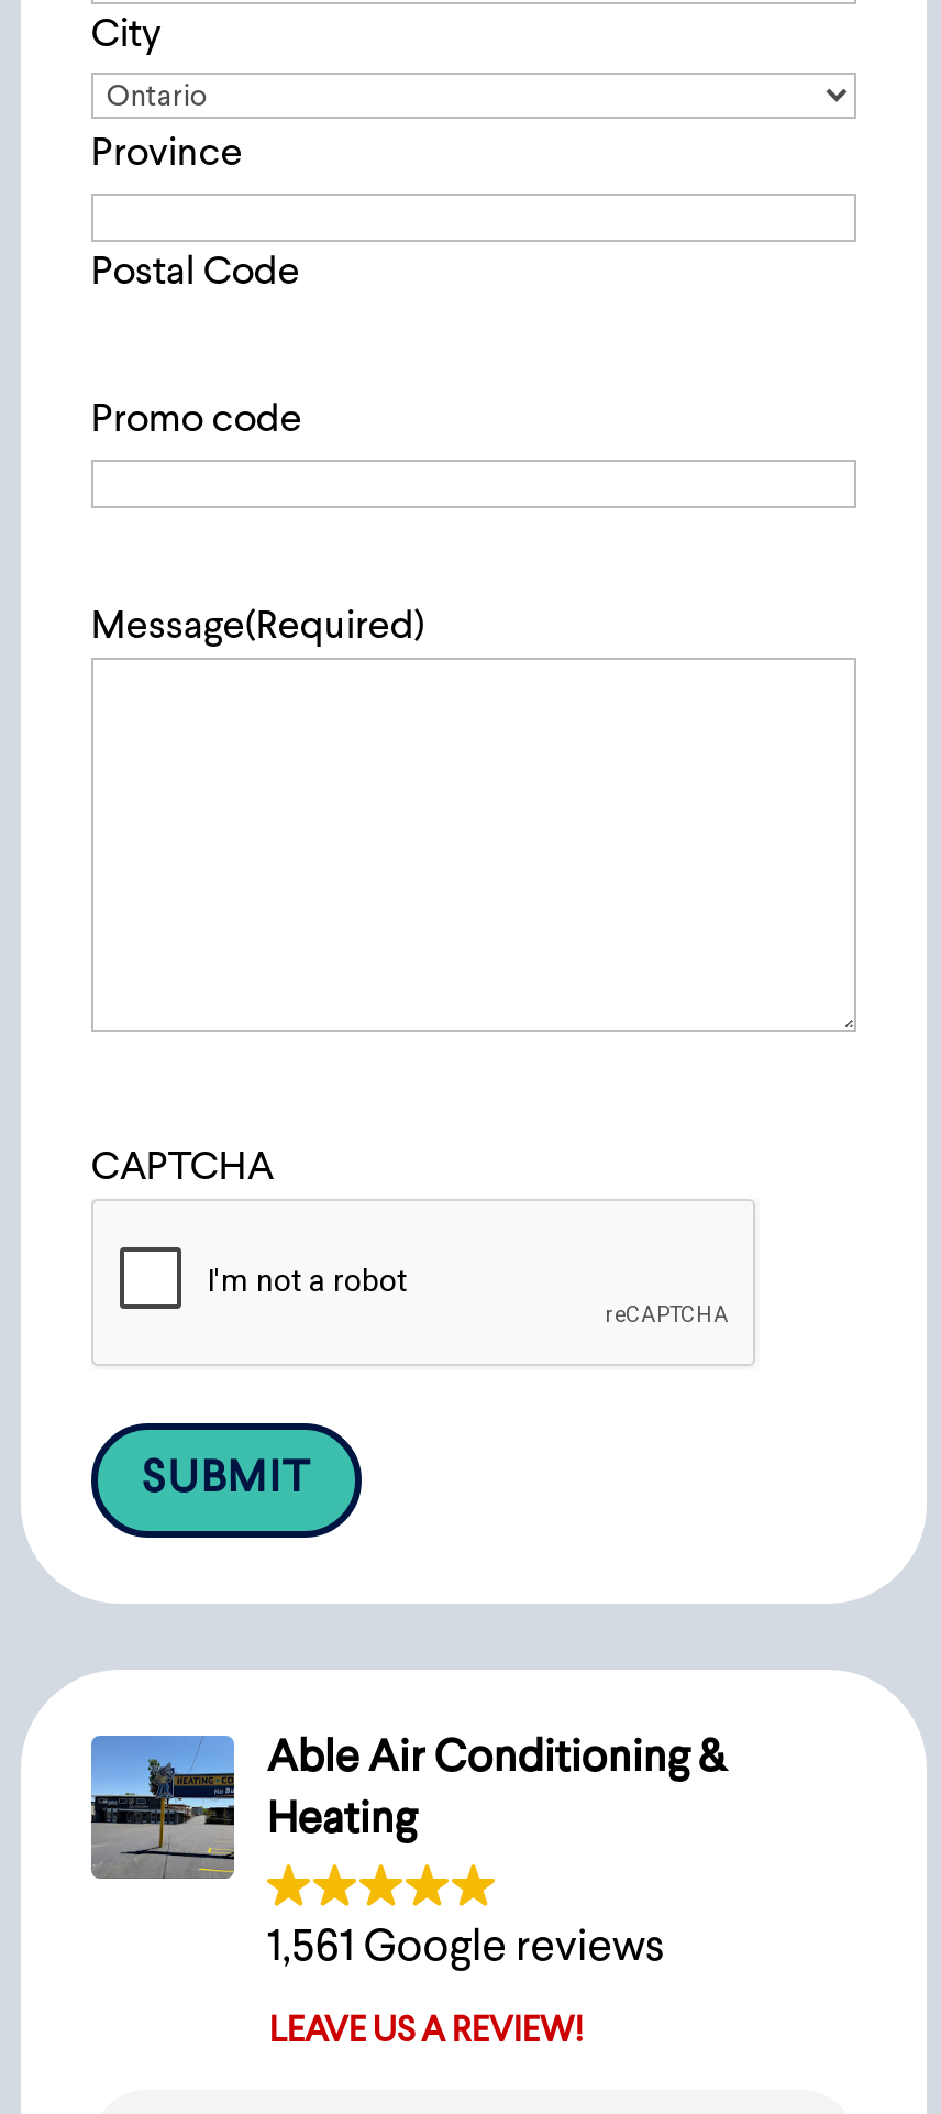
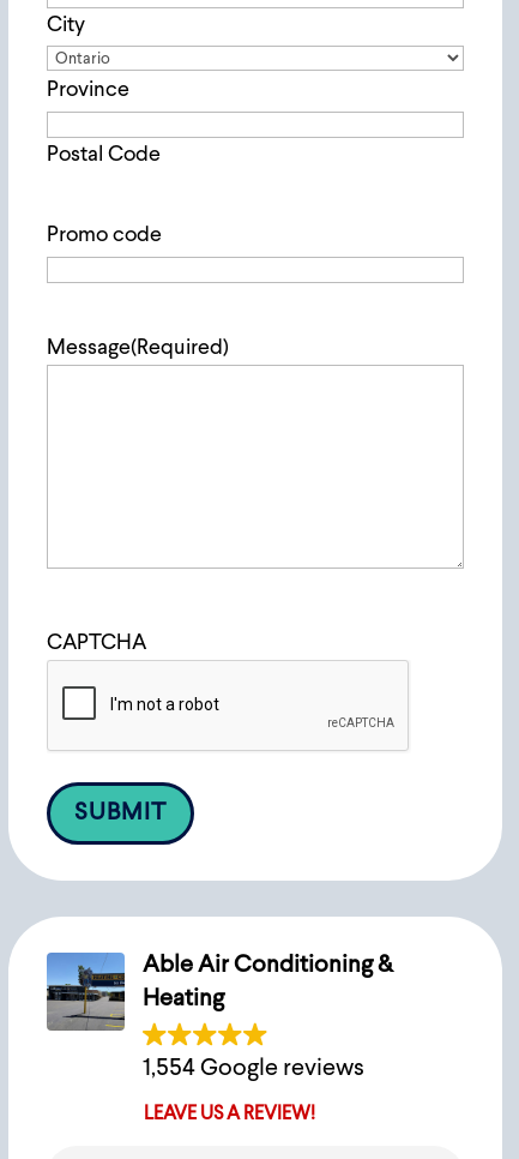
- 1,561 Google reviews
+ 1,554 Google reviews
